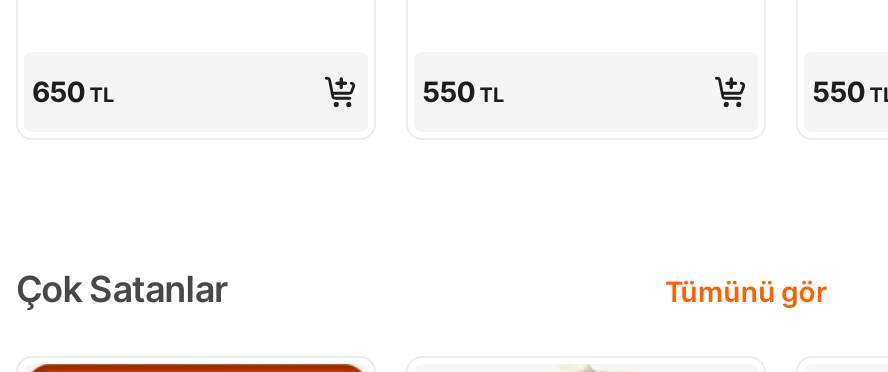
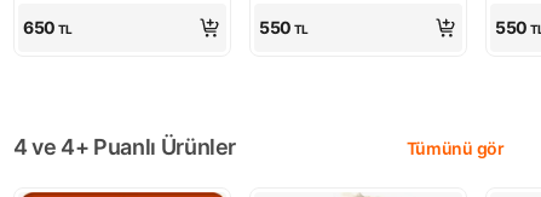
- Çok Satanlar
+ 4 ve 4+ Puanlı Ürünler
